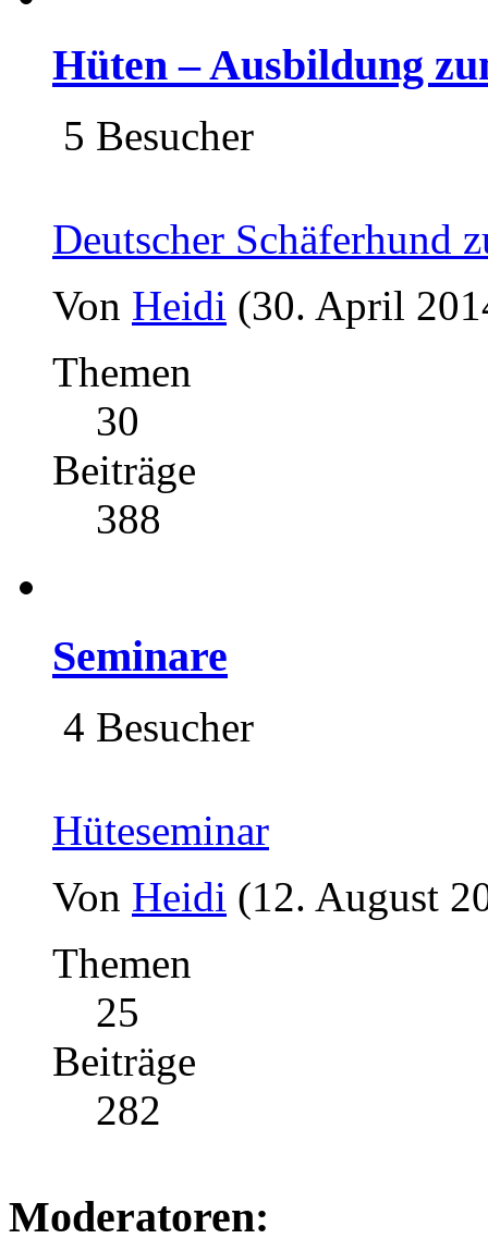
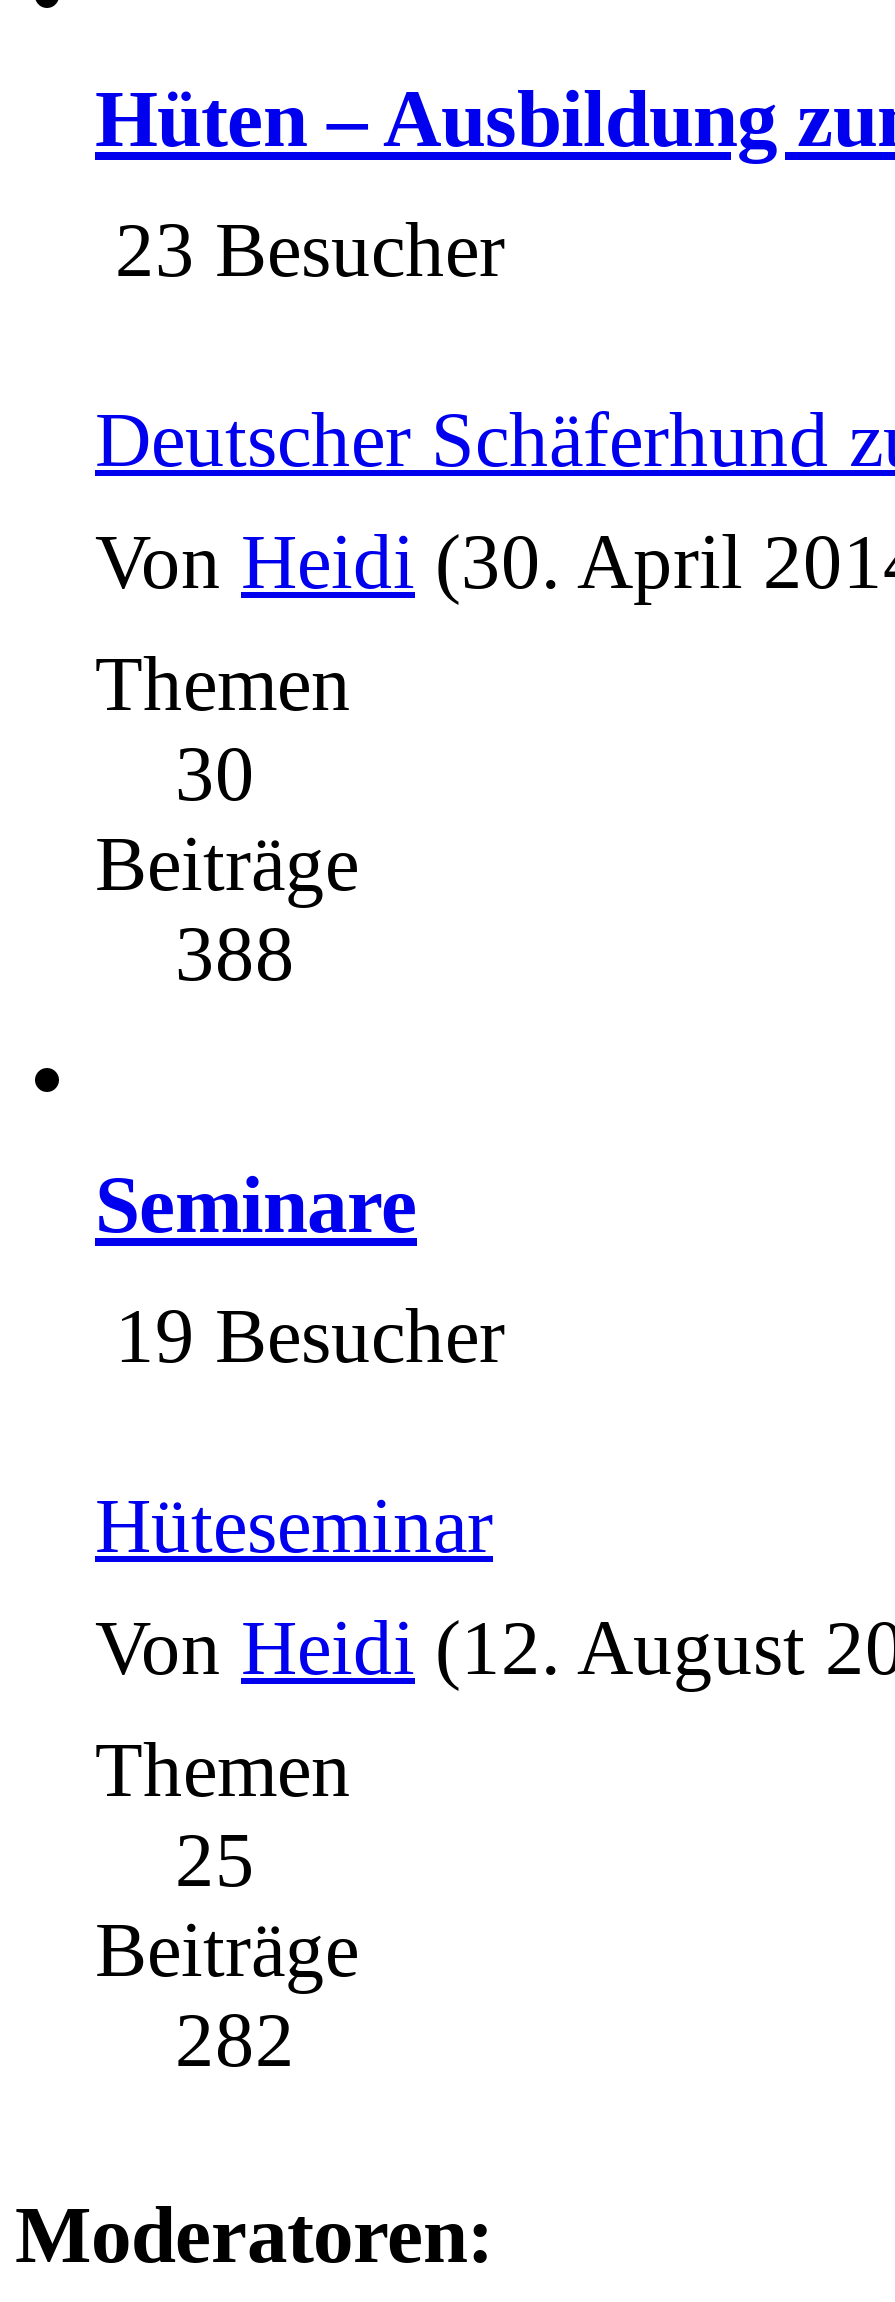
- 5 Besucher
+ 23 Besucher

- 4 Besucher
+ 19 Besucher
